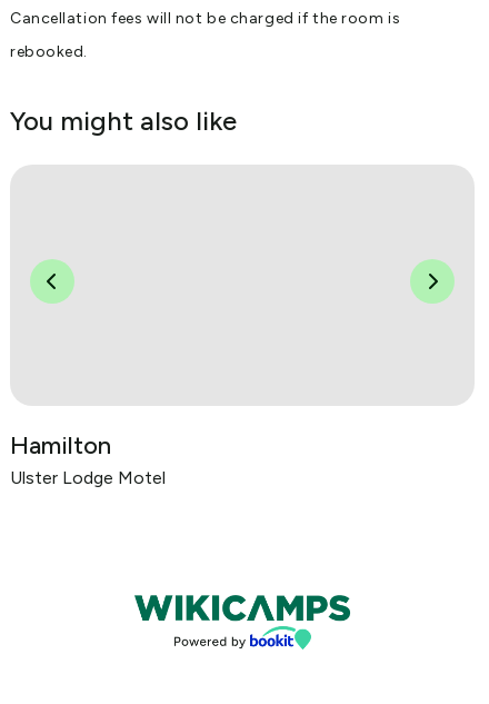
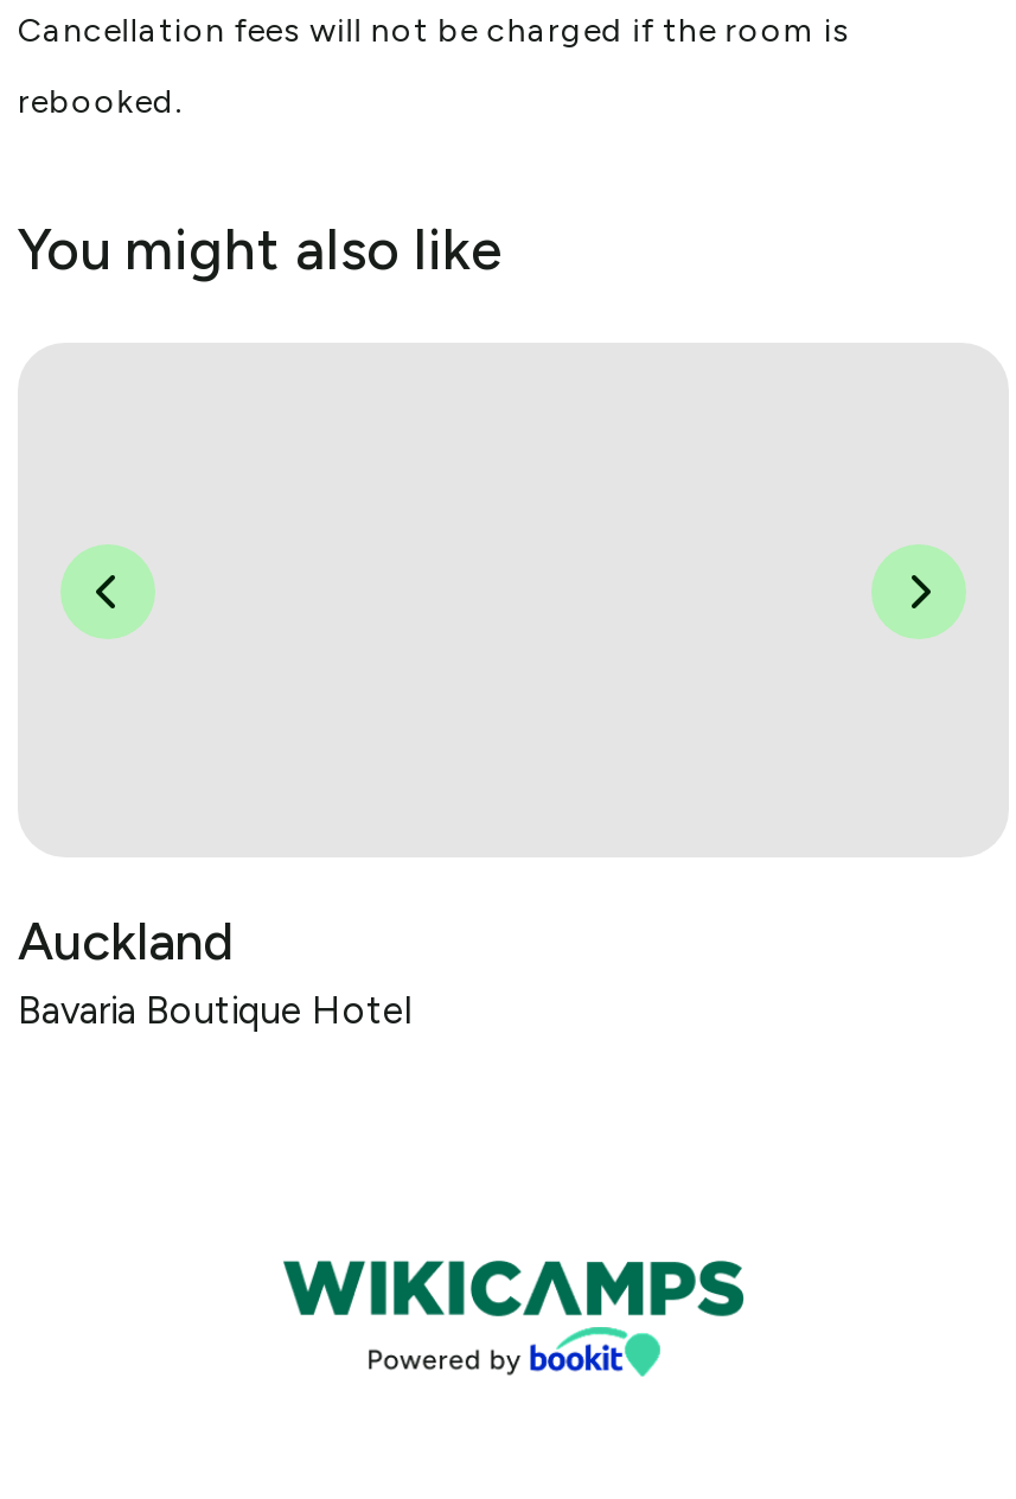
- Hamilton
- Ulster Lodge Motel
+ Auckland
+ Bavaria Boutique Hotel
